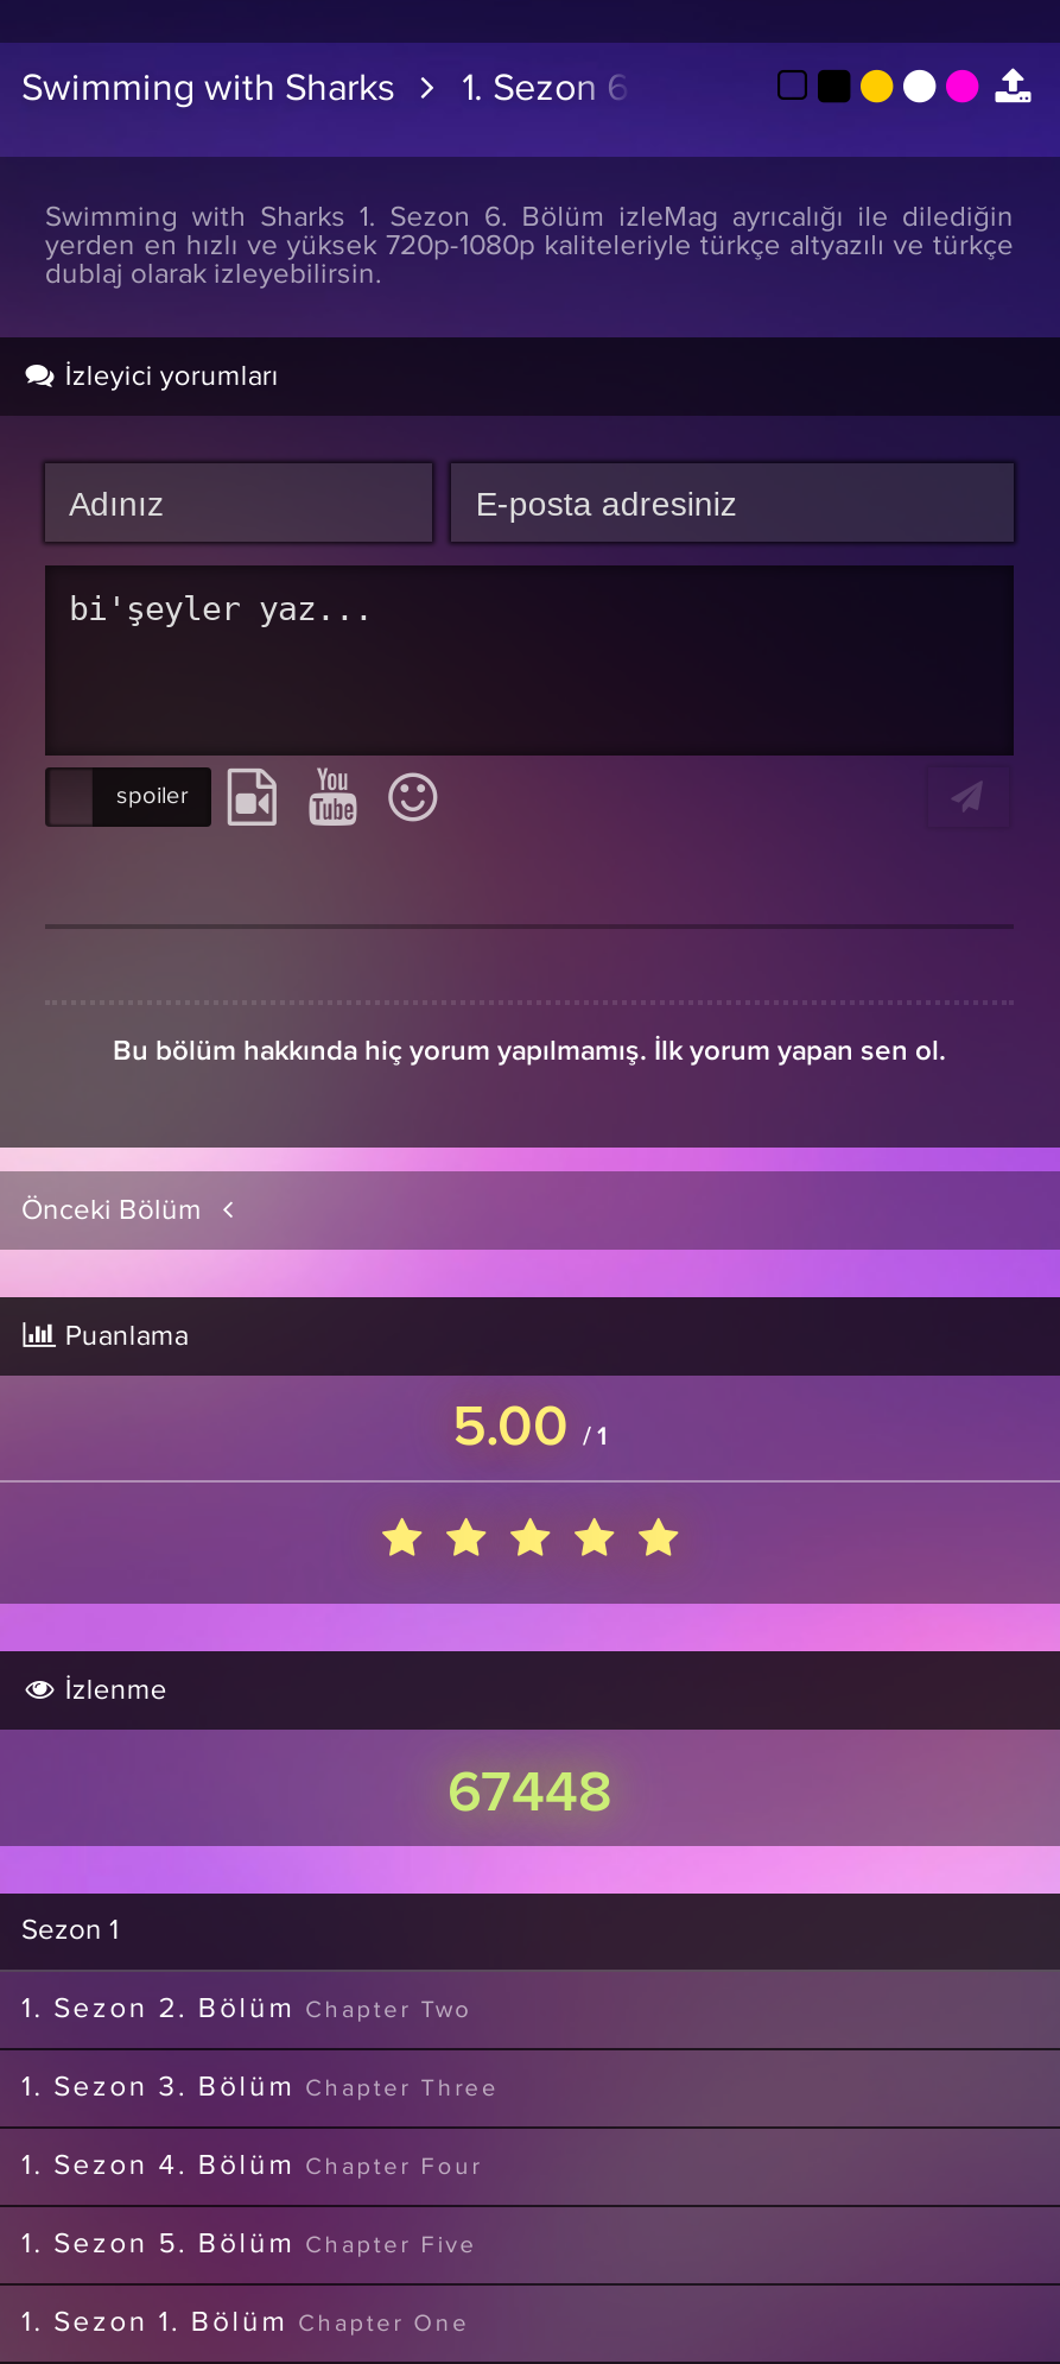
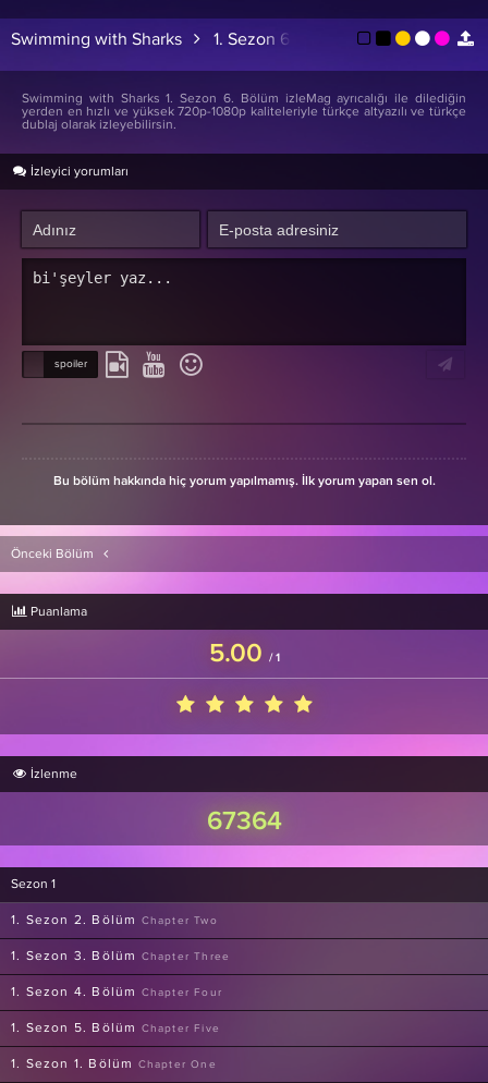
- 67448
+ 67364
